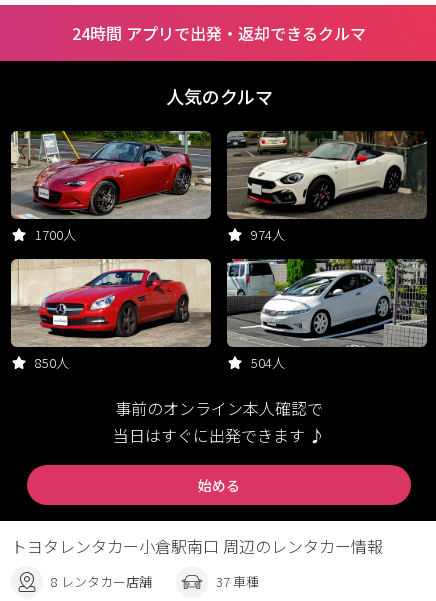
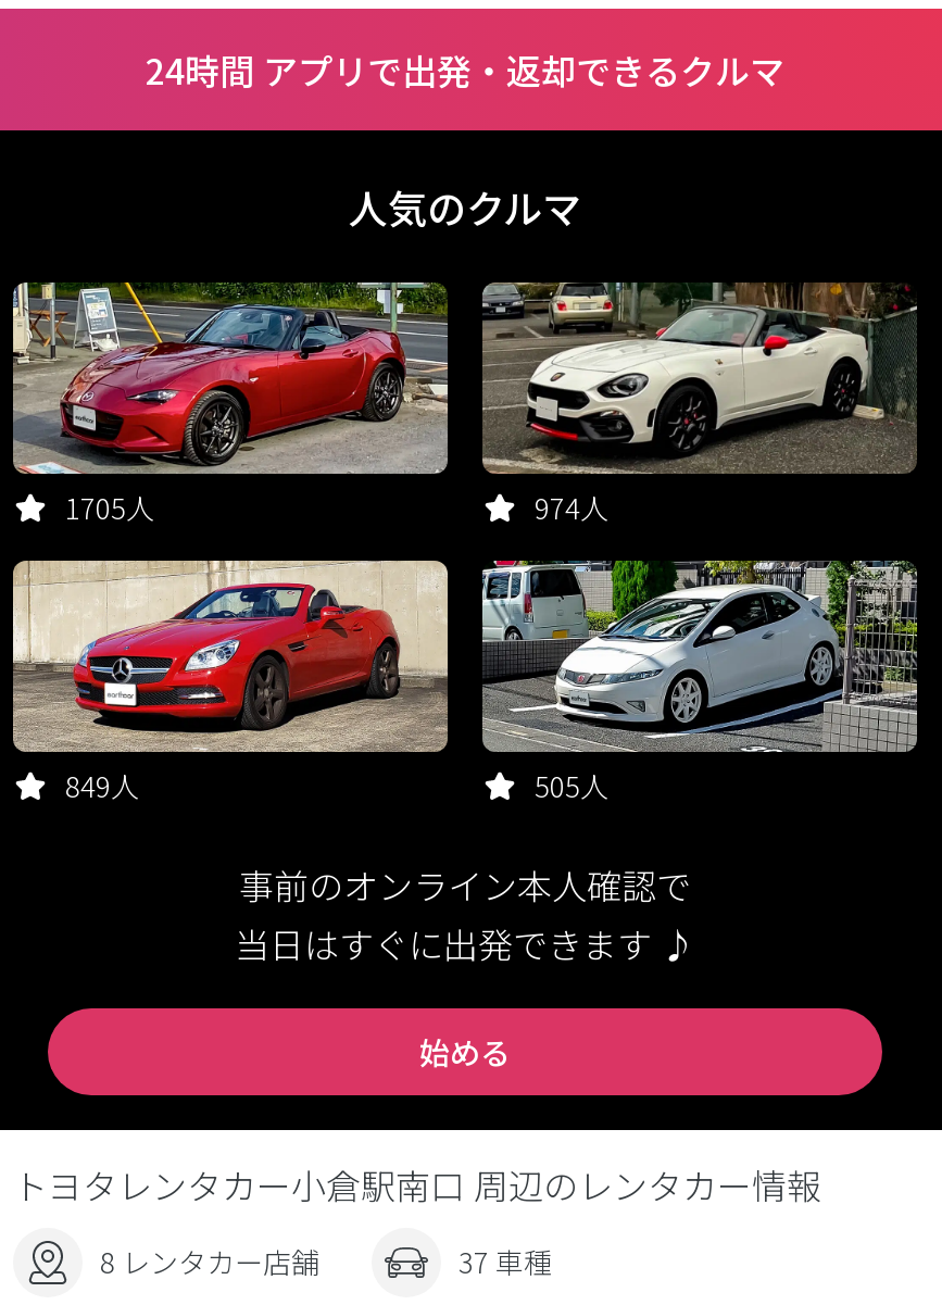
- 1700人
+ 1705人

- 850人
+ 849人

- 504人
+ 505人
